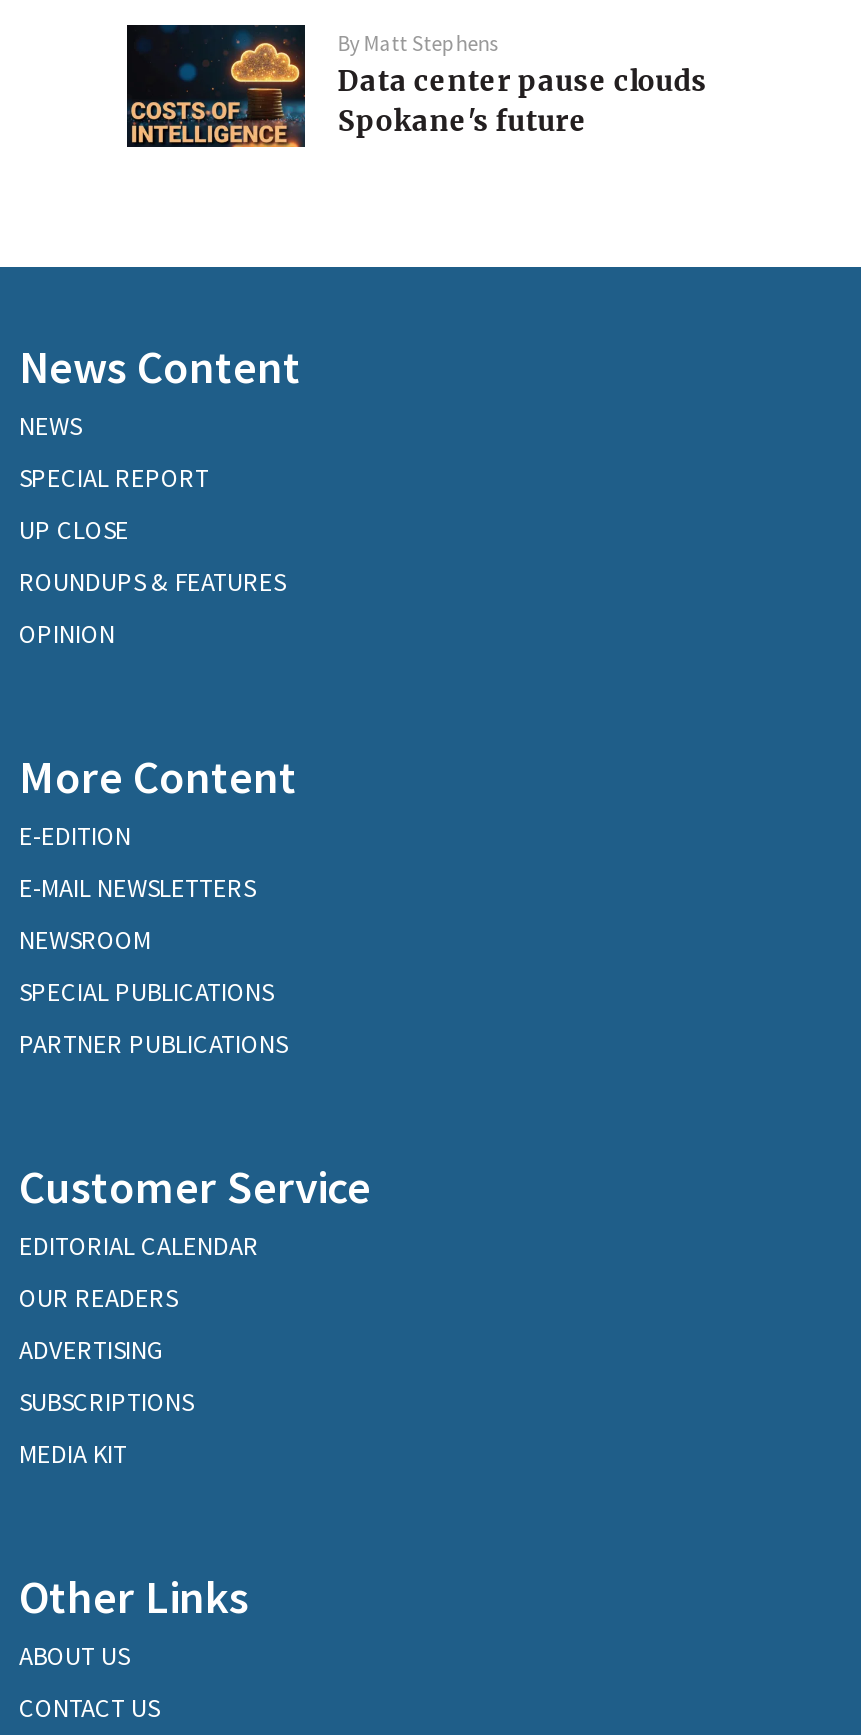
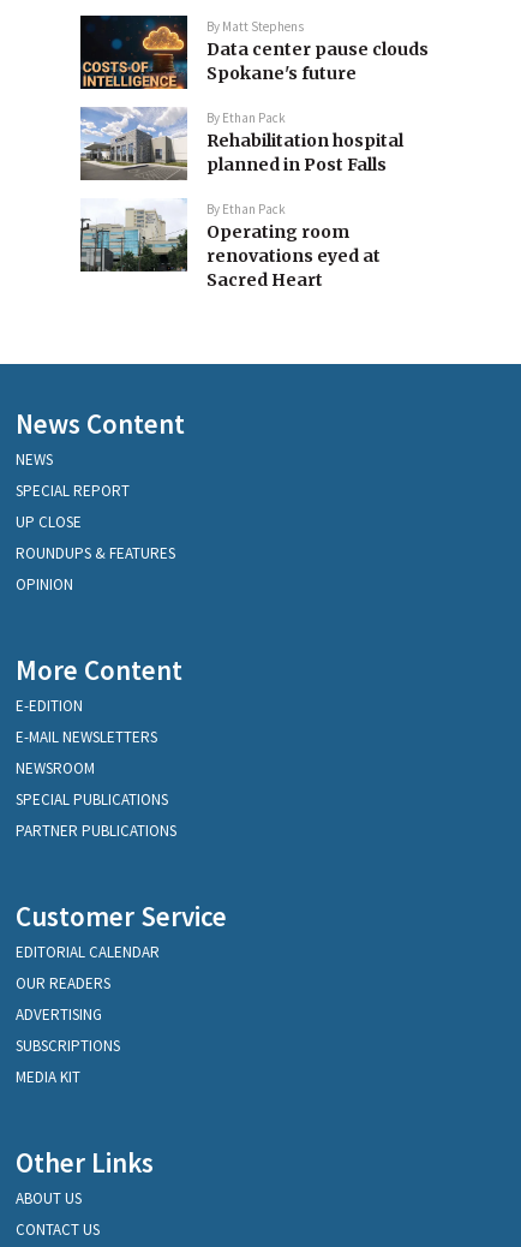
+ [image]
+ By Ethan Pack
+ Rehabilitation hospital
+ planned in Post Falls
+ By Ethan Pack
+ Operating room
+ renovations eyed at
+ Sacred Heart

+ [image]
